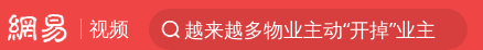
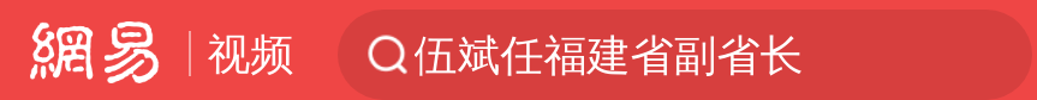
- 越来越多物业主动“开掉”业主
+ 伍斌任福建省副省长
